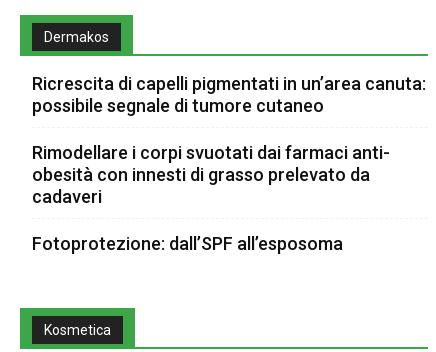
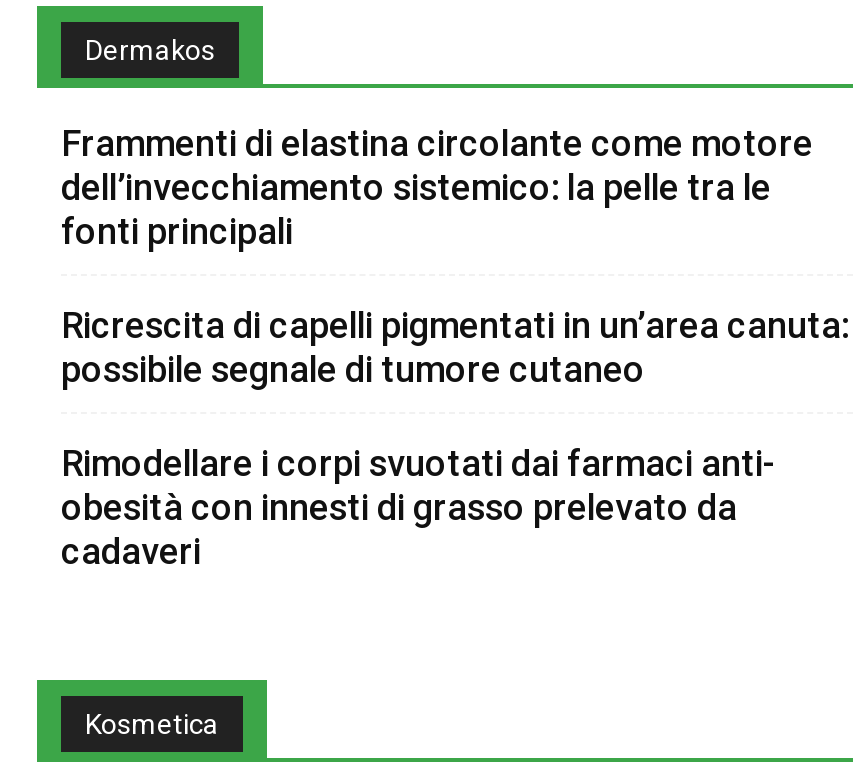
+ Frammenti di elastina circolante come motore
+ dell’invecchiamento sistemico: la pelle tra le
+ fonti principali

moved down: Ricrescita di capelli pigmentati in un’area canuta: | possibile segnale di tumore cutaneo | Rimodellare i corpi svuotati dai farmaci anti- | obesità con innesti di grasso prelevato da | cadaveri

- Fotoprotezione: dall’SPF all’esposoma
